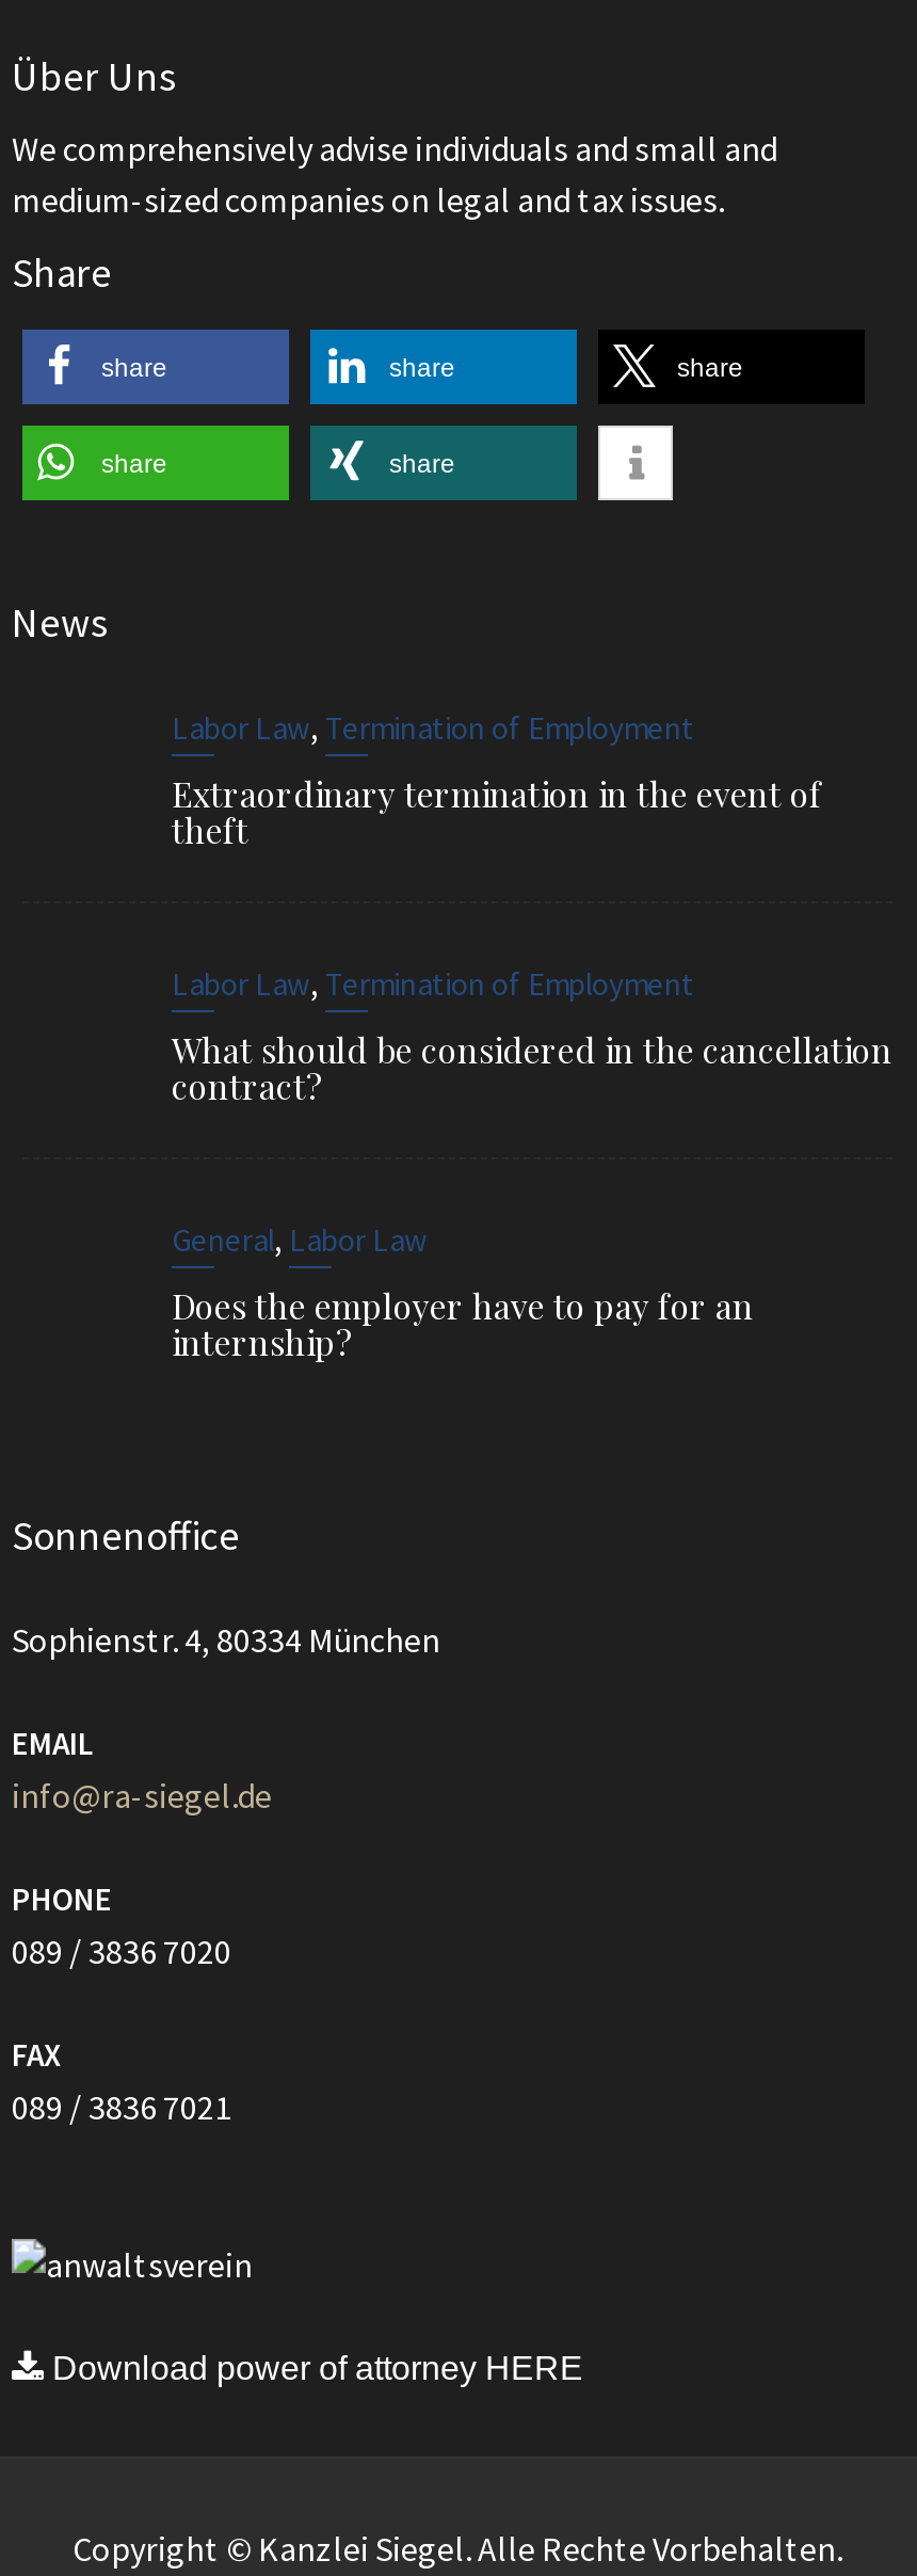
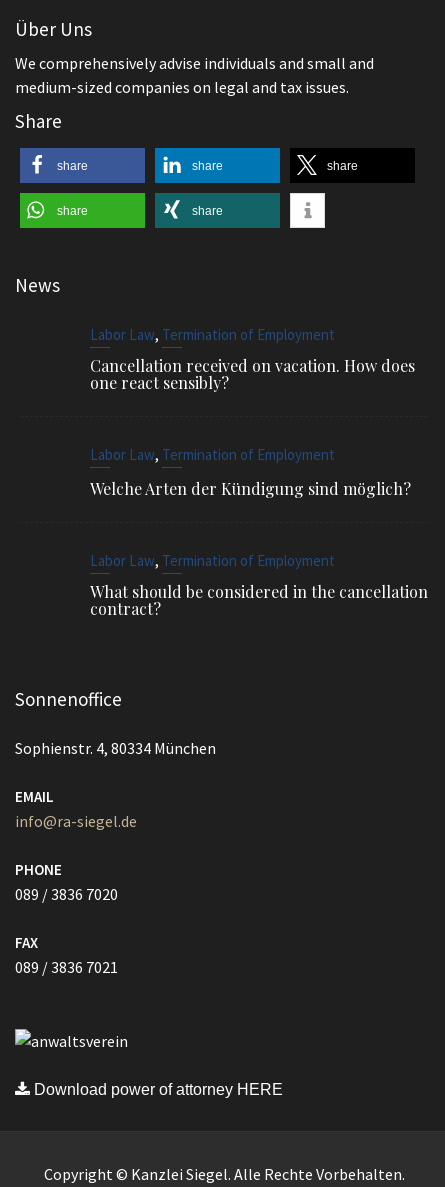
- Extraordinary termination in the event of
- theft
+ Cancellation received on vacation. How does
+ one react sensibly?
+ Labor Law, Termination of Employment
+ Welche Arten der Kündigung sind möglich?

moved down: Labor Law, Termination of Employment | What should be considered in the cancellation | contract?

- General, Labor Law
- Does the employer have to pay for an
- internship?
